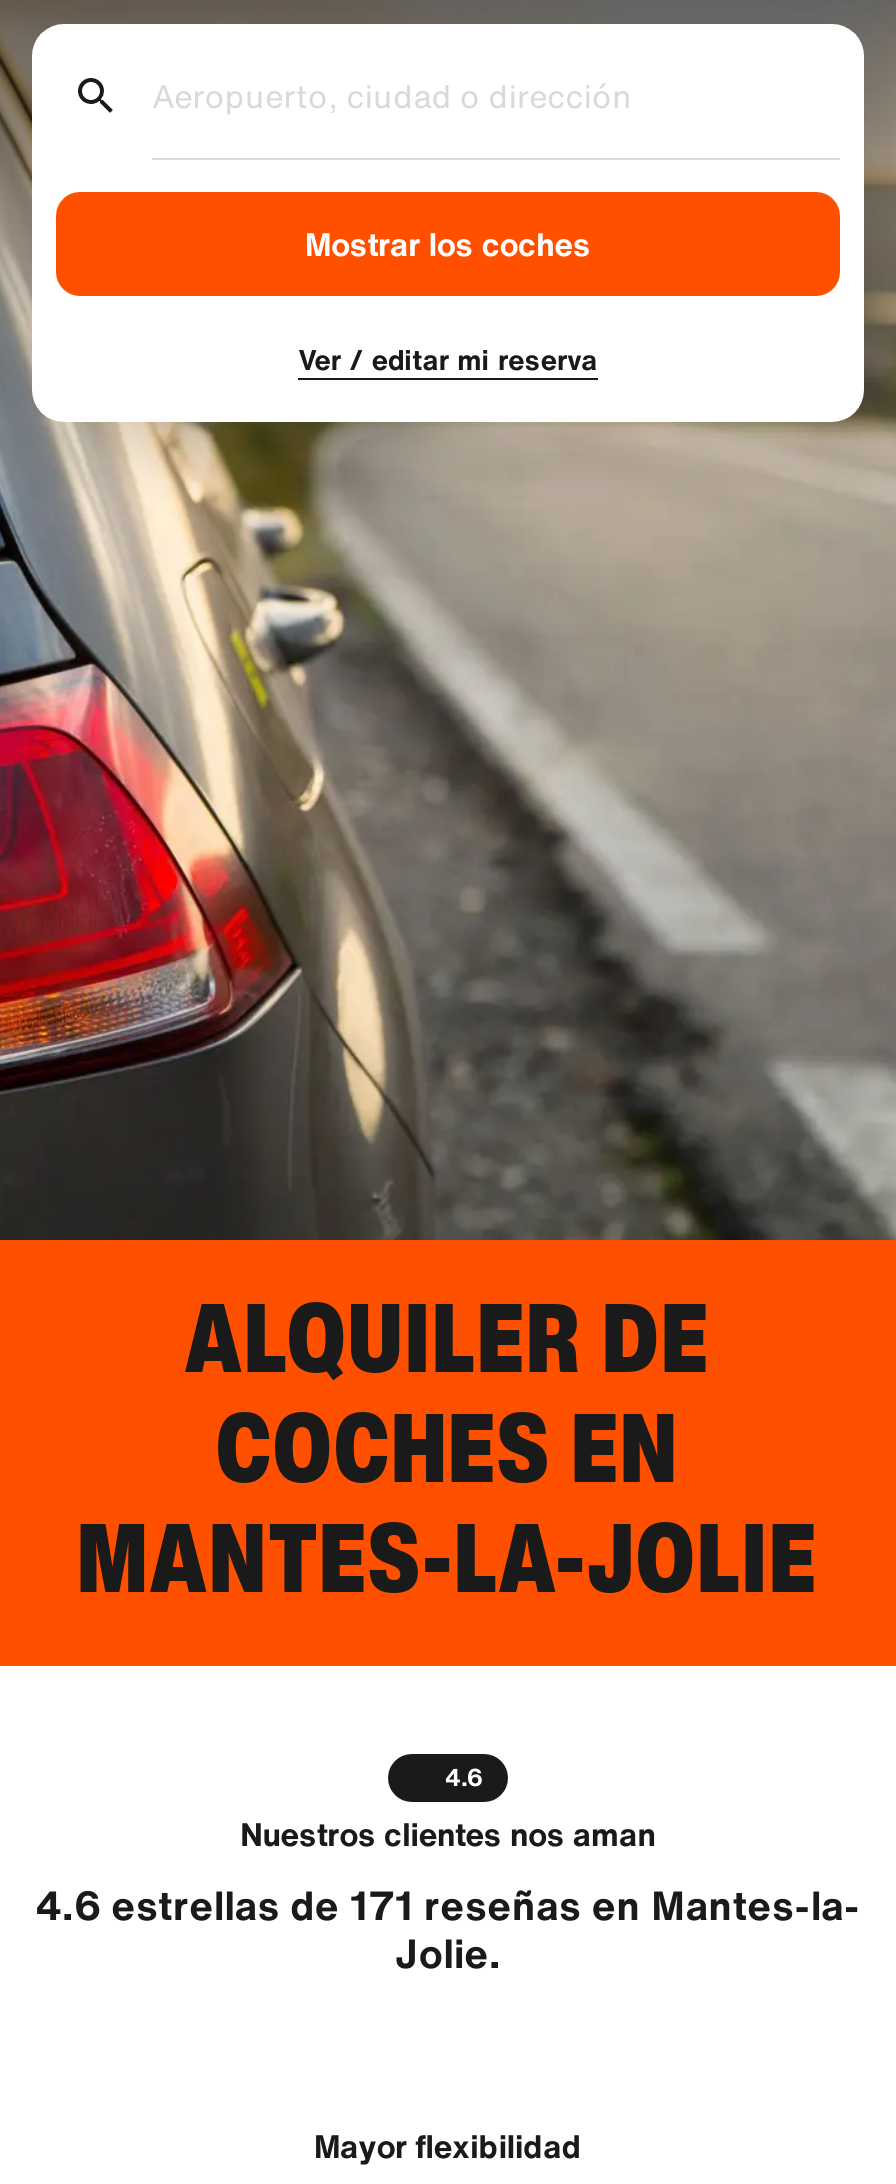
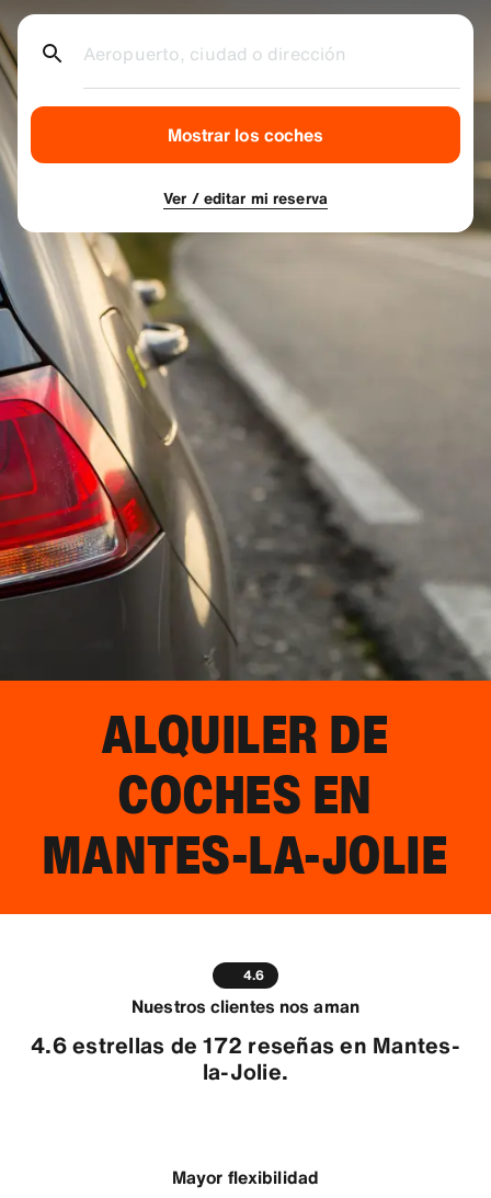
- 4.6 estrellas de 171 reseñas en Mantes-la-
- Jolie.
+ 4.6 estrellas de 172 reseñas en Mantes-
+ la-Jolie.
